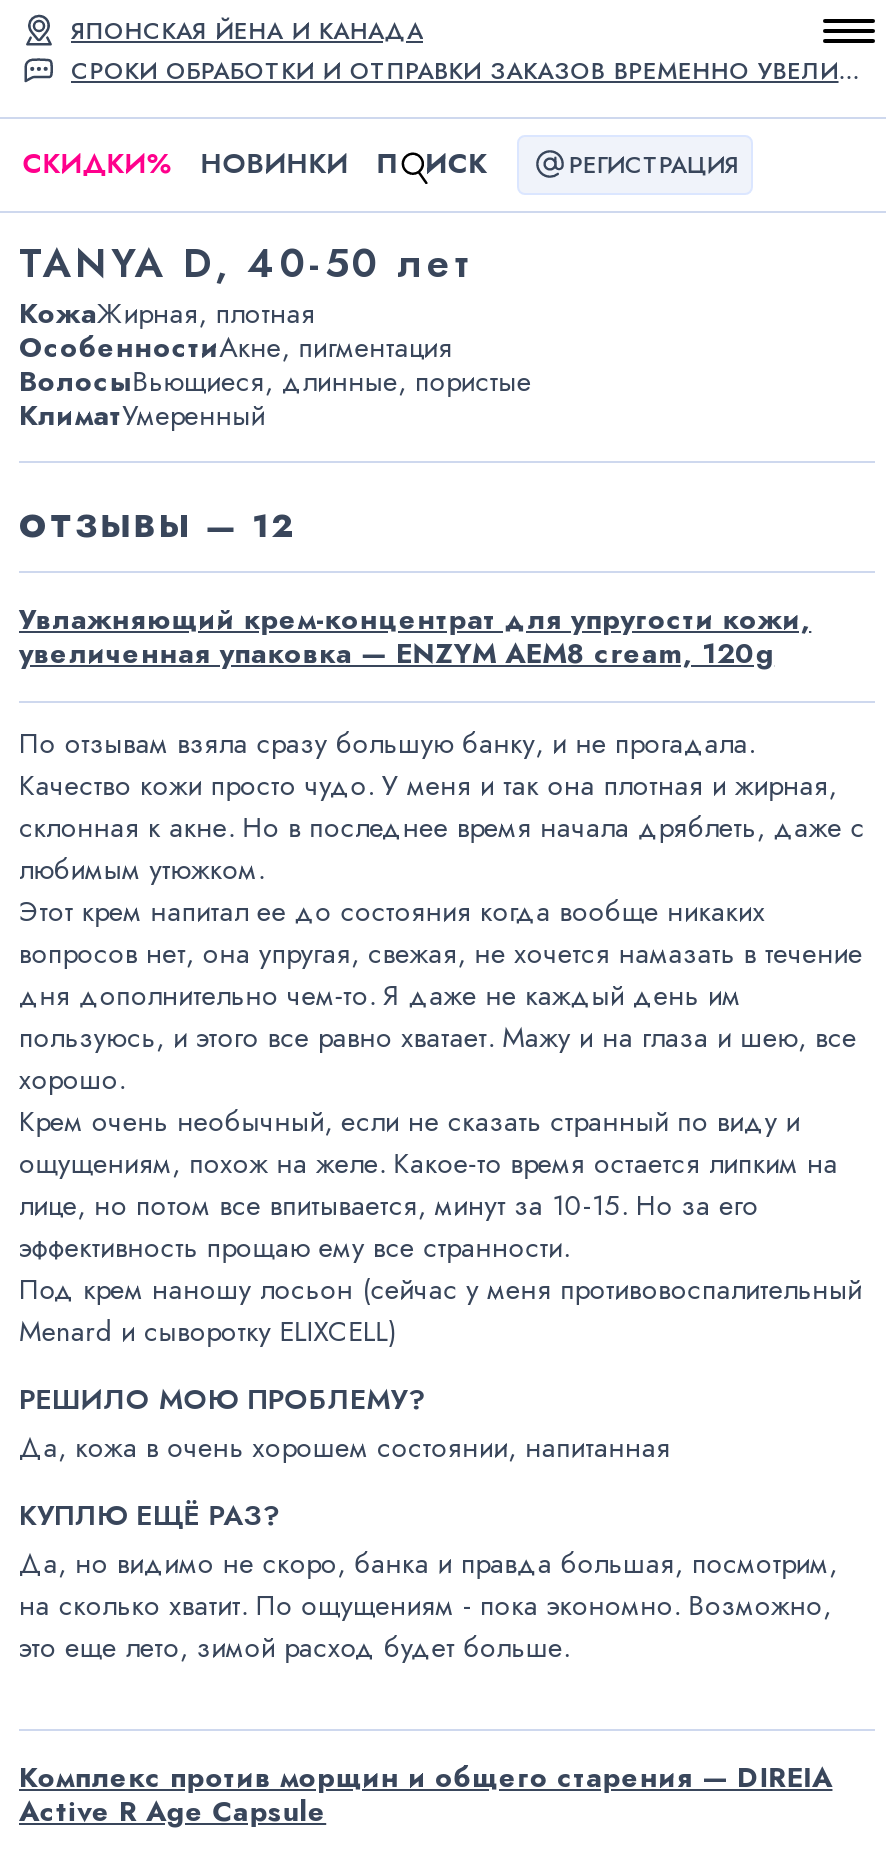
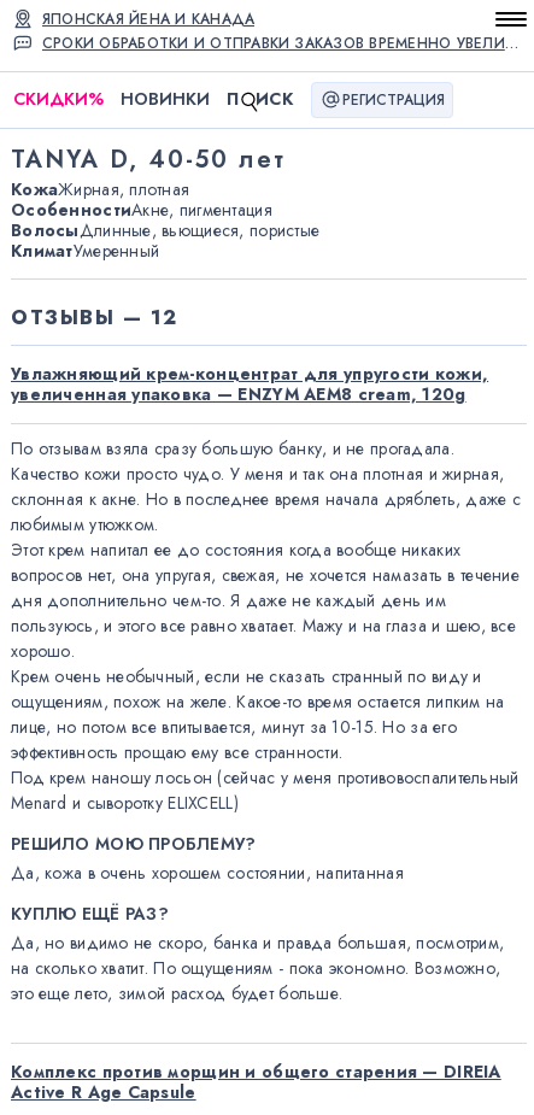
- ВолосыВьющиеся, длинные, пористые
+ ВолосыДлинные, вьющиеся, пористые
